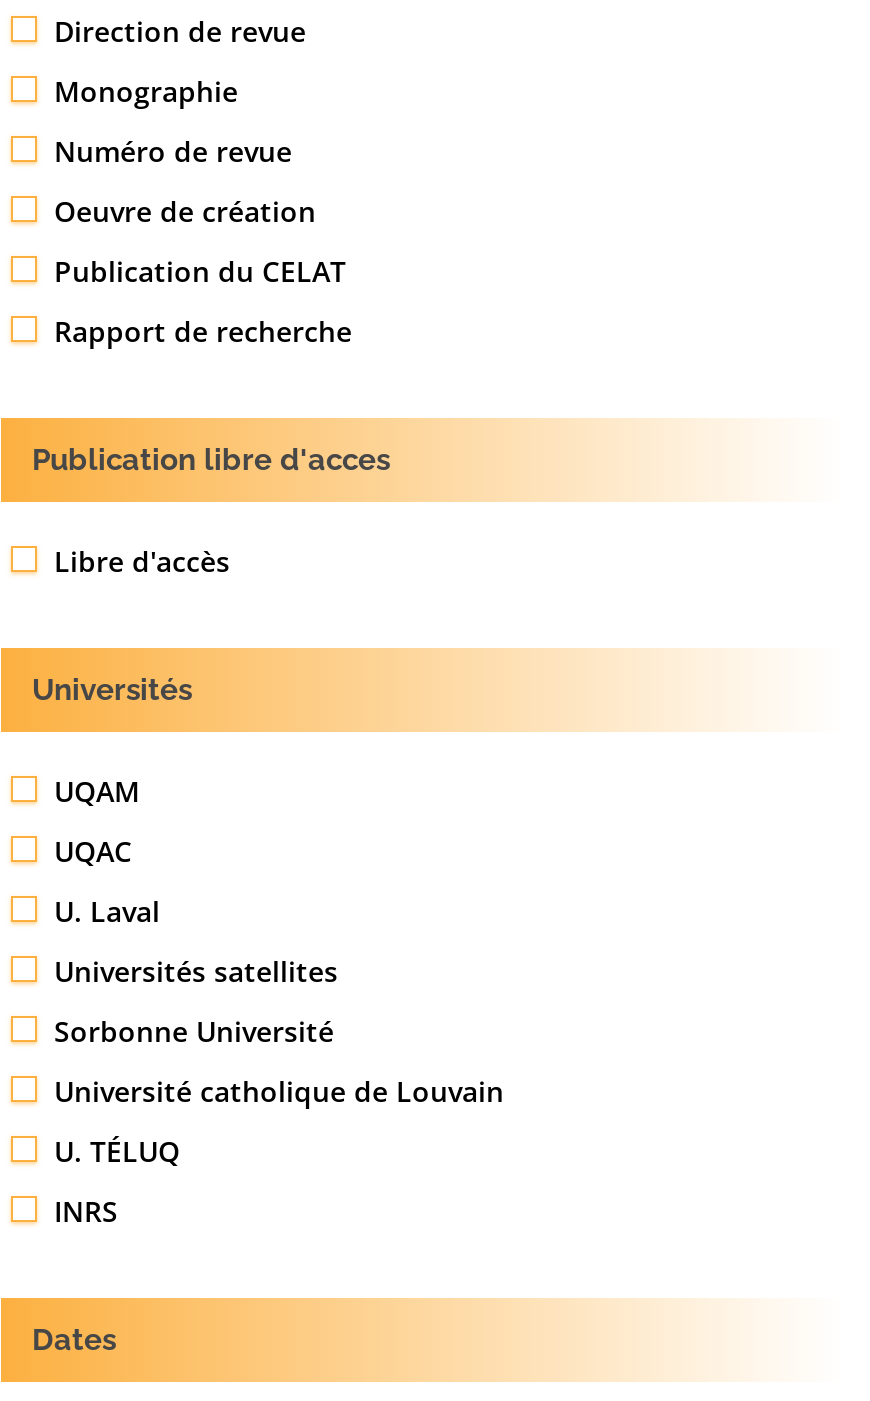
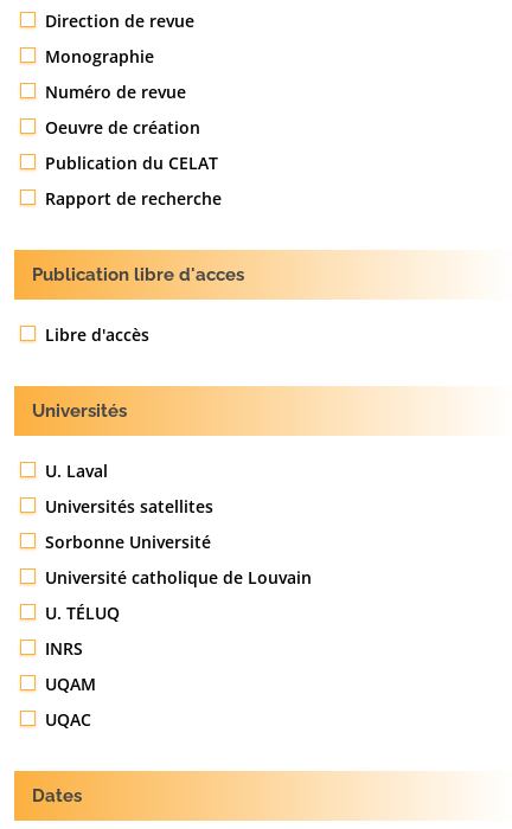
moved down: UQAM | UQAC

moved up: U. Laval | Universités satellites | Sorbonne Université | Université catholique de Louvain | U. TÉLUQ | INRS
